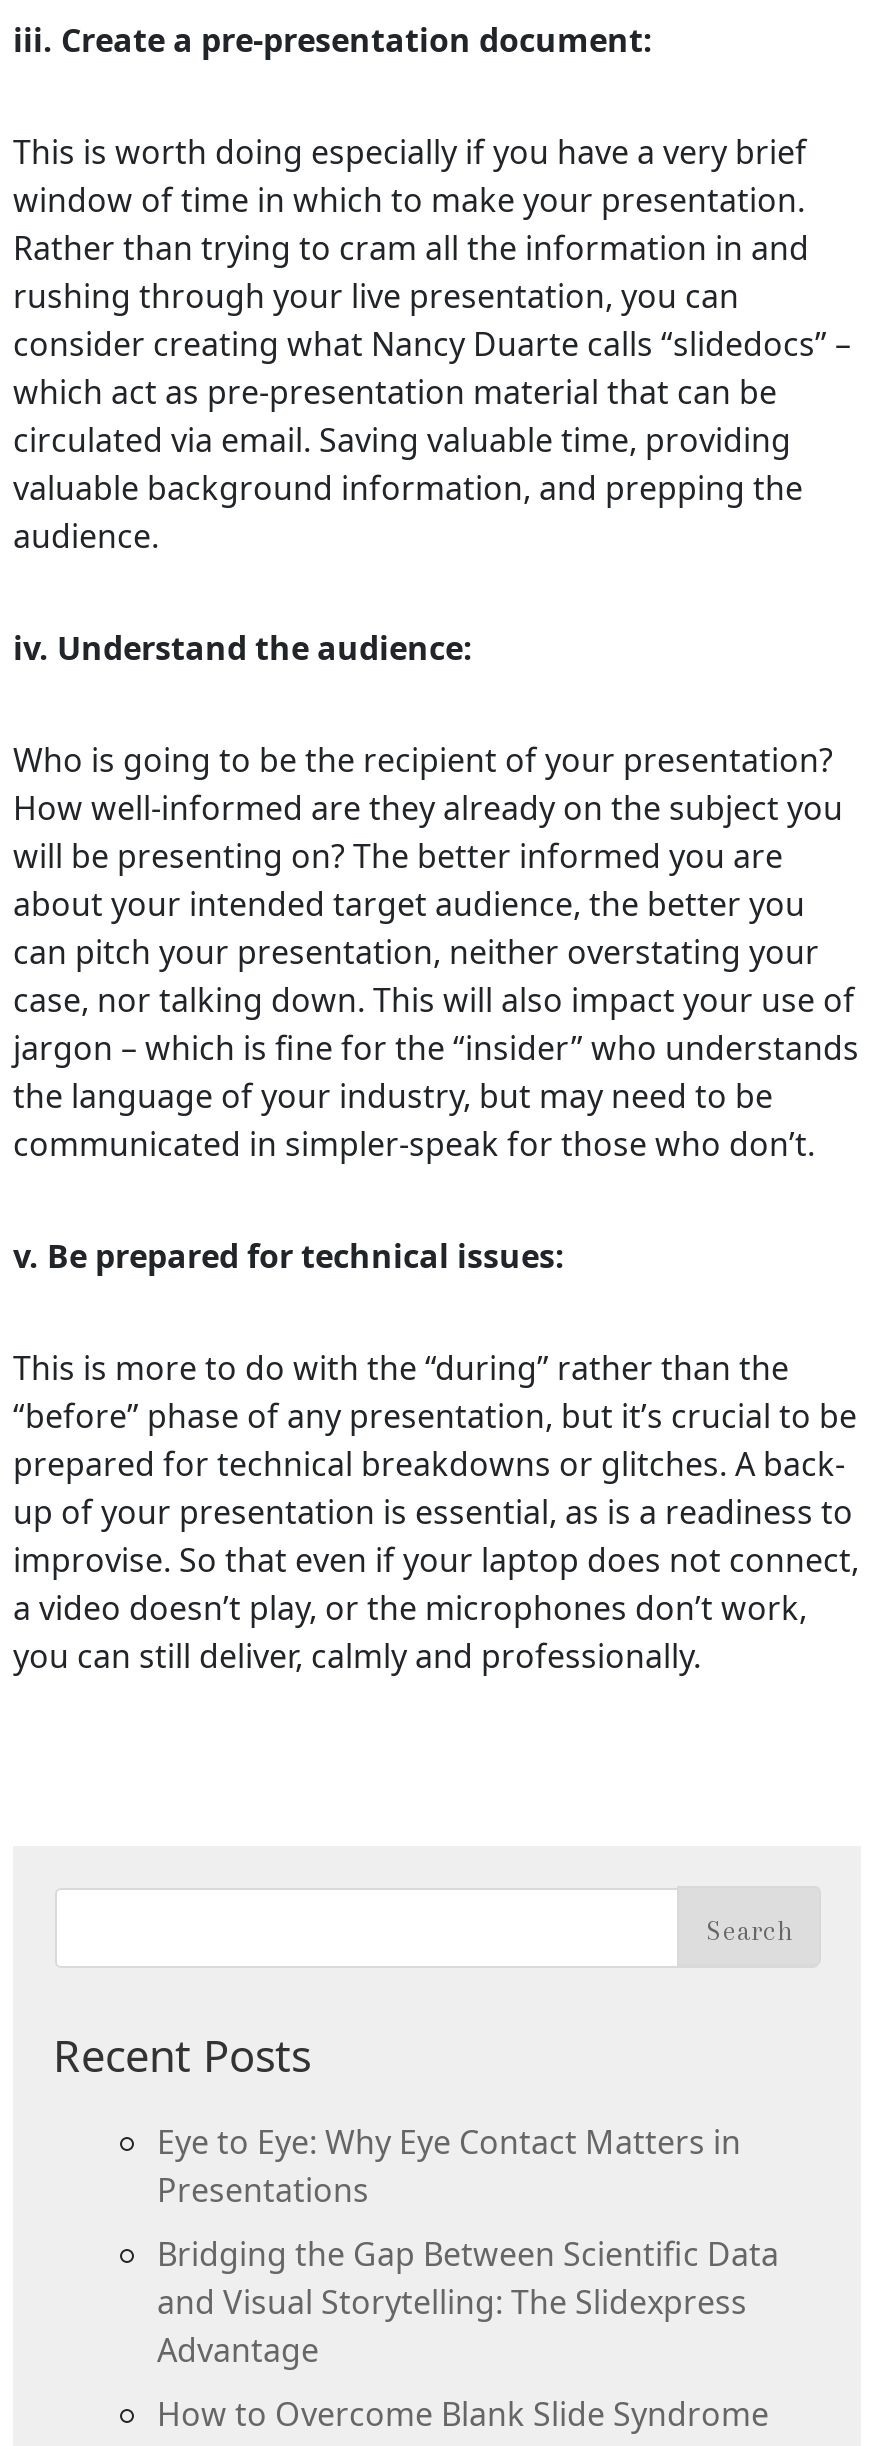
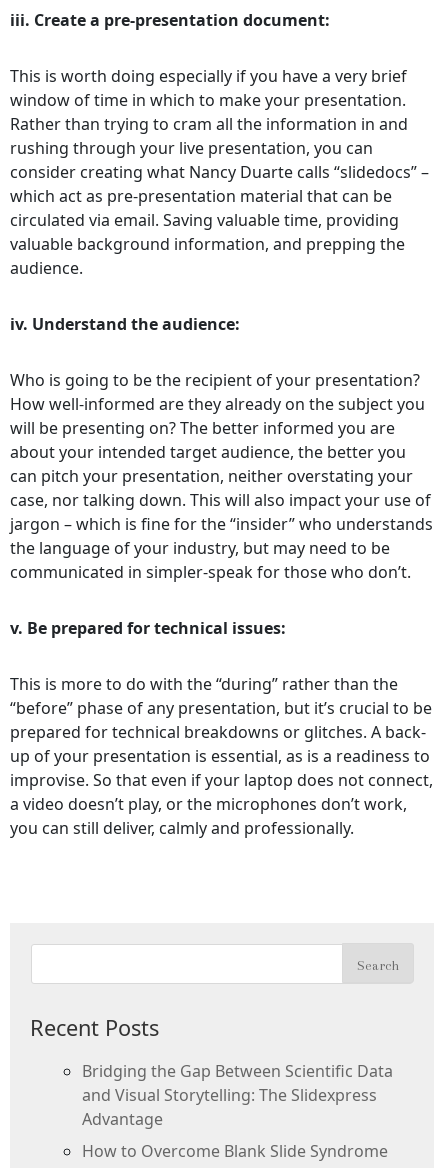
- Eye to Eye: Why Eye Contact Matters in
- Presentations
